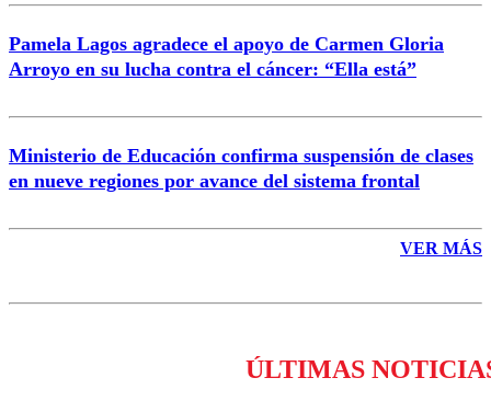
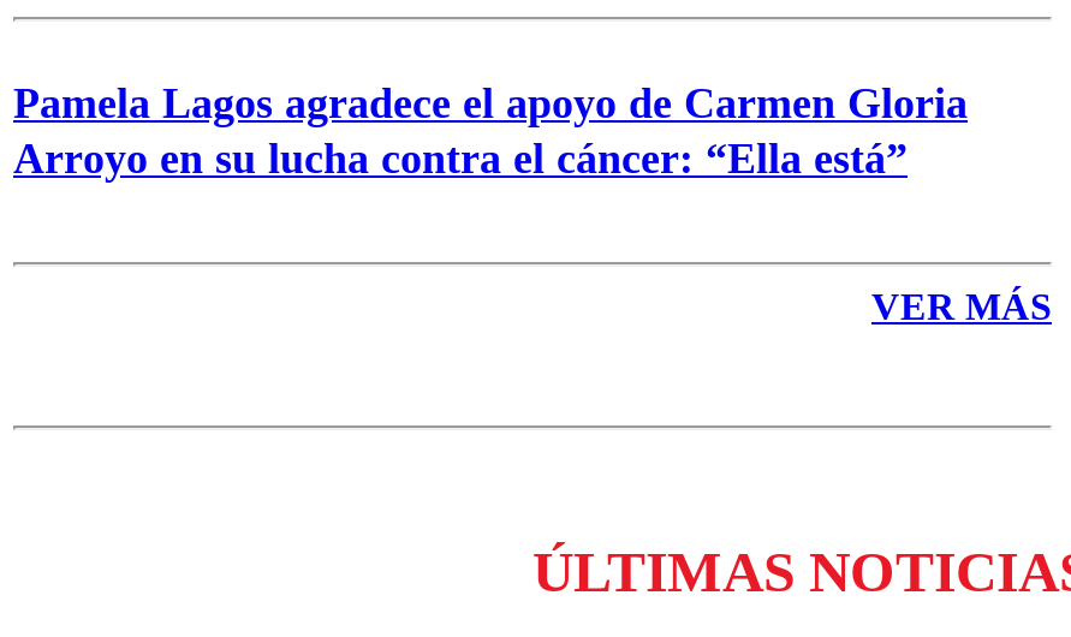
- Ministerio de Educación confirma suspensión de clases
- en nueve regiones por avance del sistema frontal
